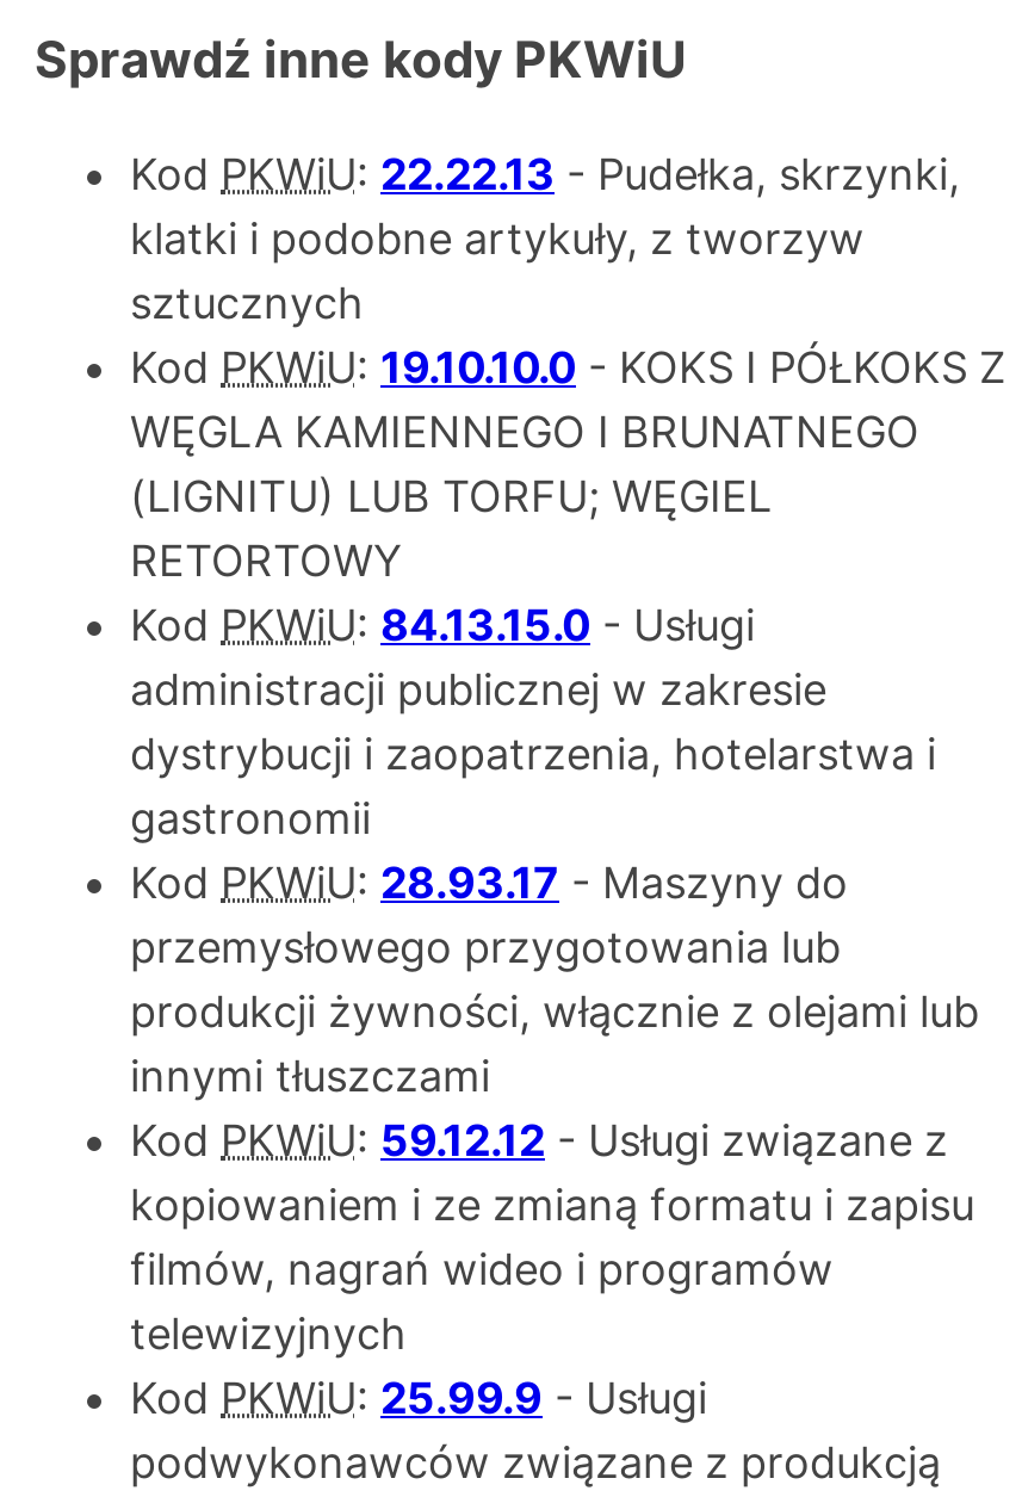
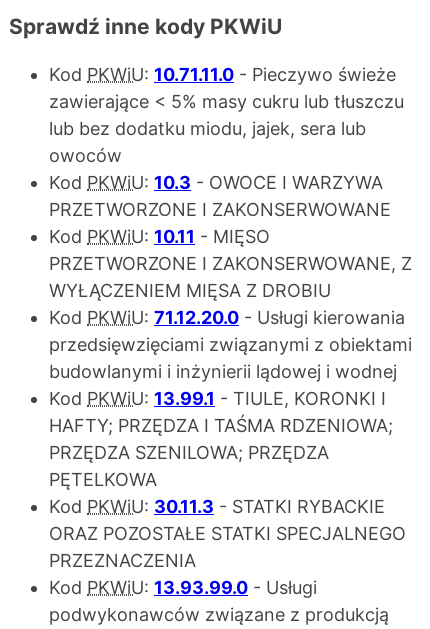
- Kod PKWiU: 22.22.13 - Pudełka, skrzynki,
- klatki i podobne artykuły, z tworzyw
- sztucznych
- Kod PKWiU: 19.10.10.0 - KOKS I PÓŁKOKS Z
- WĘGLA KAMIENNEGO I BRUNATNEGO
- (LIGNITU) LUB TORFU; WĘGIEL
- RETORTOWY
- Kod PKWiU: 84.13.15.0 - Usługi
- administracji publicznej w zakresie
- dystrybucji i zaopatrzenia, hotelarstwa i
- gastronomii
- Kod PKWiU: 28.93.17 - Maszyny do
- przemysłowego przygotowania lub
- produkcji żywności, włącznie z olejami lub
- innymi tłuszczami
- Kod PKWiU: 59.12.12 - Usługi związane z
- kopiowaniem i ze zmianą formatu i zapisu
- filmów, nagrań wideo i programów
- telewizyjnych
- Kod PKWiU: 25.99.9 - Usługi
+ Kod PKWiU: 10.71.11.0 - Pieczywo świeże
+ zawierające < 5% masy cukru lub tłuszczu
+ lub bez dodatku miodu, jajek, sera lub
+ owoców
+ Kod PKWiU: 10.3 - OWOCE I WARZYWA
+ PRZETWORZONE I ZAKONSERWOWANE
+ Kod PKWiU: 10.11 - MIĘSO
+ PRZETWORZONE I ZAKONSERWOWANE, Z
+ WYŁĄCZENIEM MIĘSA Z DROBIU
+ Kod PKWiU: 71.12.20.0 - Usługi kierowania
+ przedsięwzięciami związanymi z obiektami
+ budowlanymi i inżynierii lądowej i wodnej
+ Kod PKWiU: 13.99.1 - TIULE, KORONKI I
+ HAFTY; PRZĘDZA I TAŚMA RDZENIOWA;
+ PRZĘDZA SZENILOWA; PRZĘDZA
+ PĘTELKOWA
+ Kod PKWiU: 30.11.3 - STATKI RYBACKIE
+ ORAZ POZOSTAŁE STATKI SPECJALNEGO
+ PRZEZNACZENIA
+ Kod PKWiU: 13.93.99.0 - Usługi
